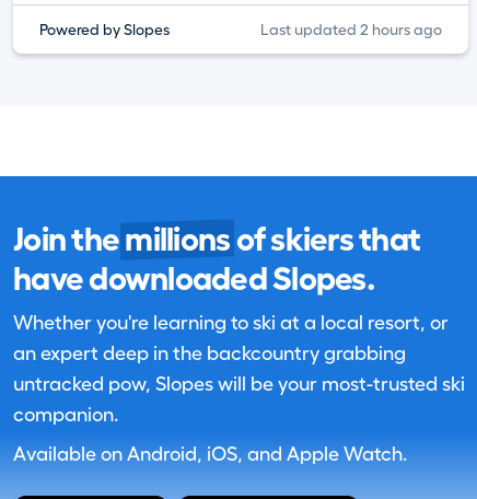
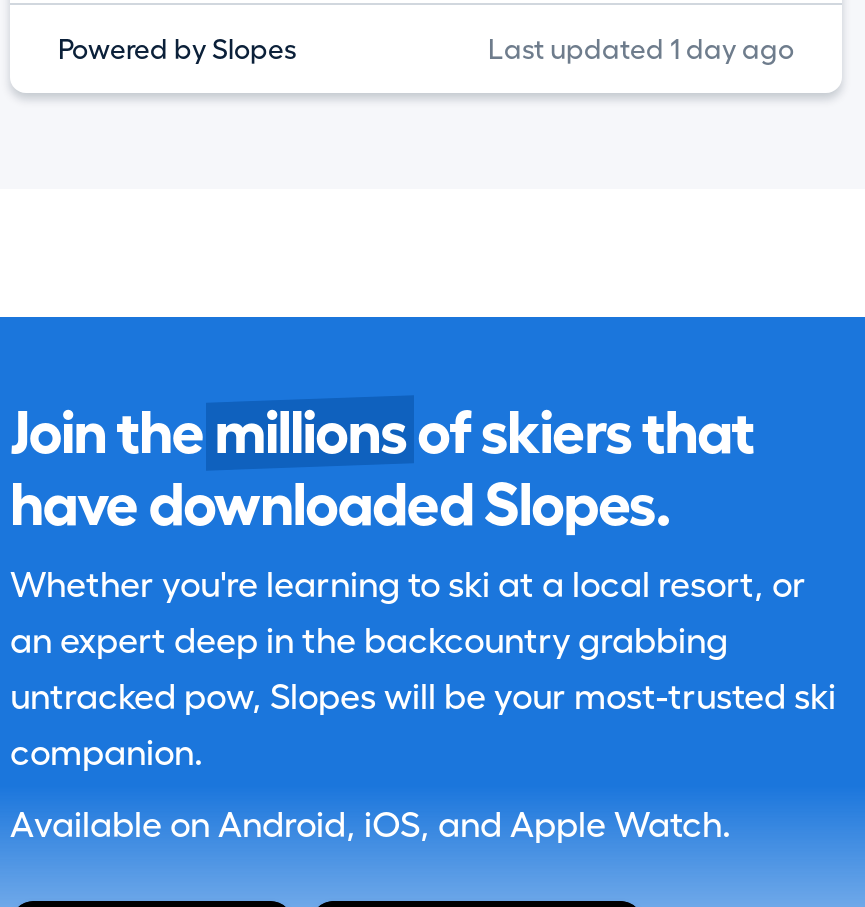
- Last updated 2 hours ago
+ Last updated 1 day ago
